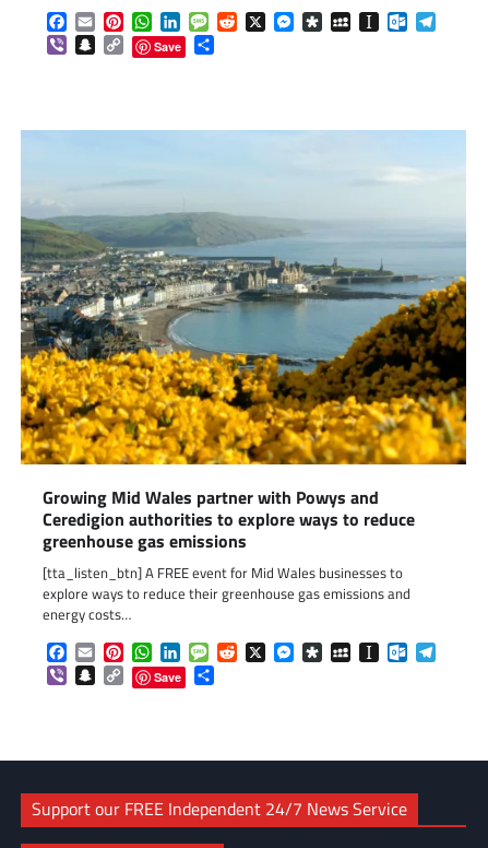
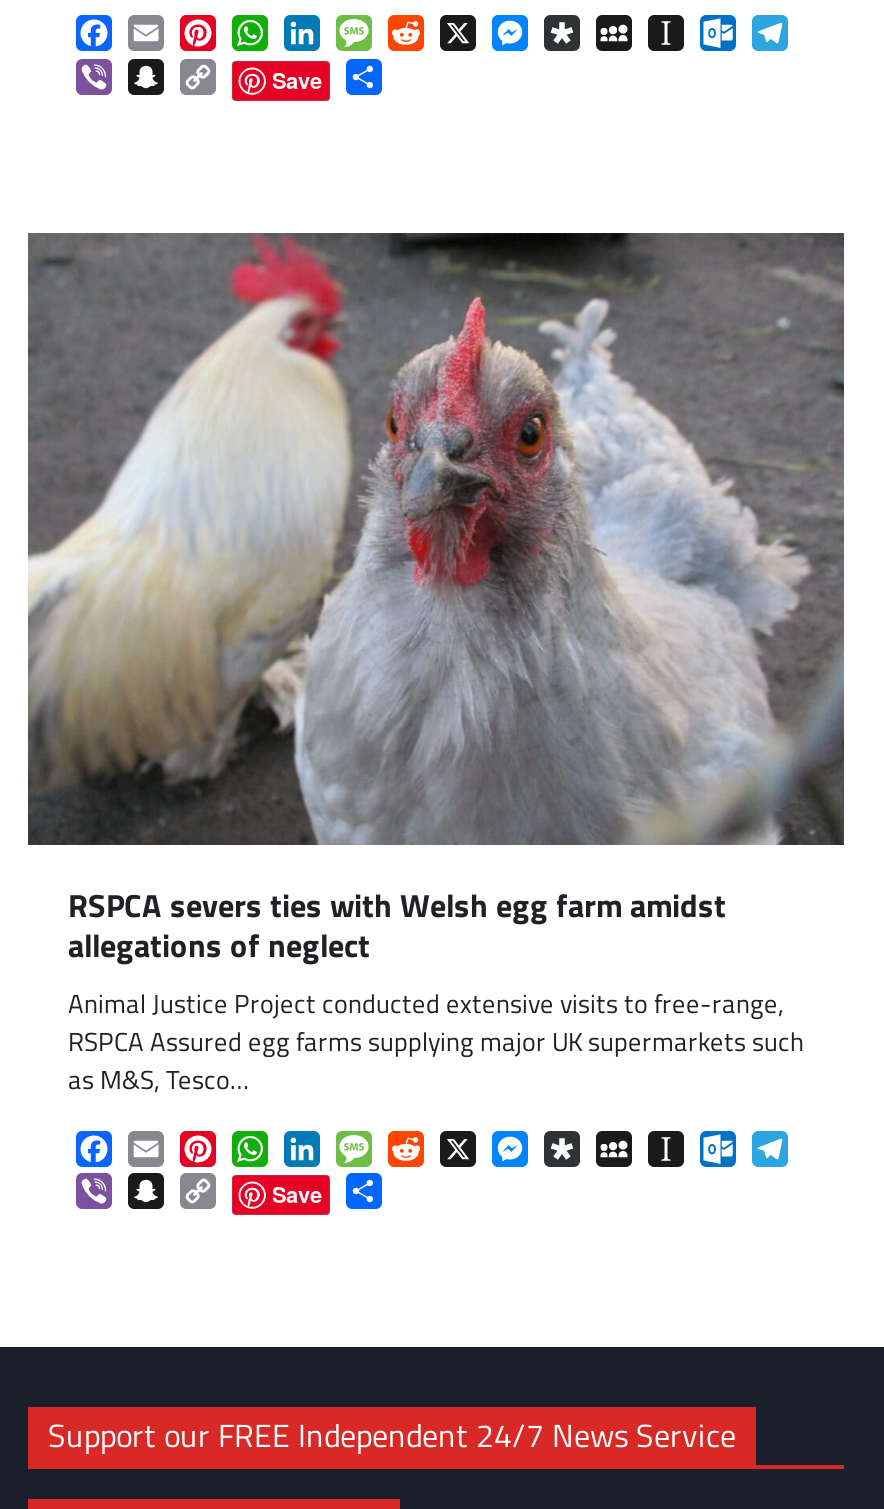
- [image]
- Growing Mid Wales partner with Powys and
- Ceredigion authorities to explore ways to reduce
- greenhouse gas emissions
- [tta_listen_btn] A FREE event for Mid Wales businesses to
- explore ways to reduce their greenhouse gas emissions and
- energy costs…
+ [image]
+ RSPCA severs ties with Welsh egg farm amidst
+ allegations of neglect
+ Animal Justice Project conducted extensive visits to free-range,
+ RSPCA Assured egg farms supplying major UK supermarkets such
+ as M&S, Tesco…
